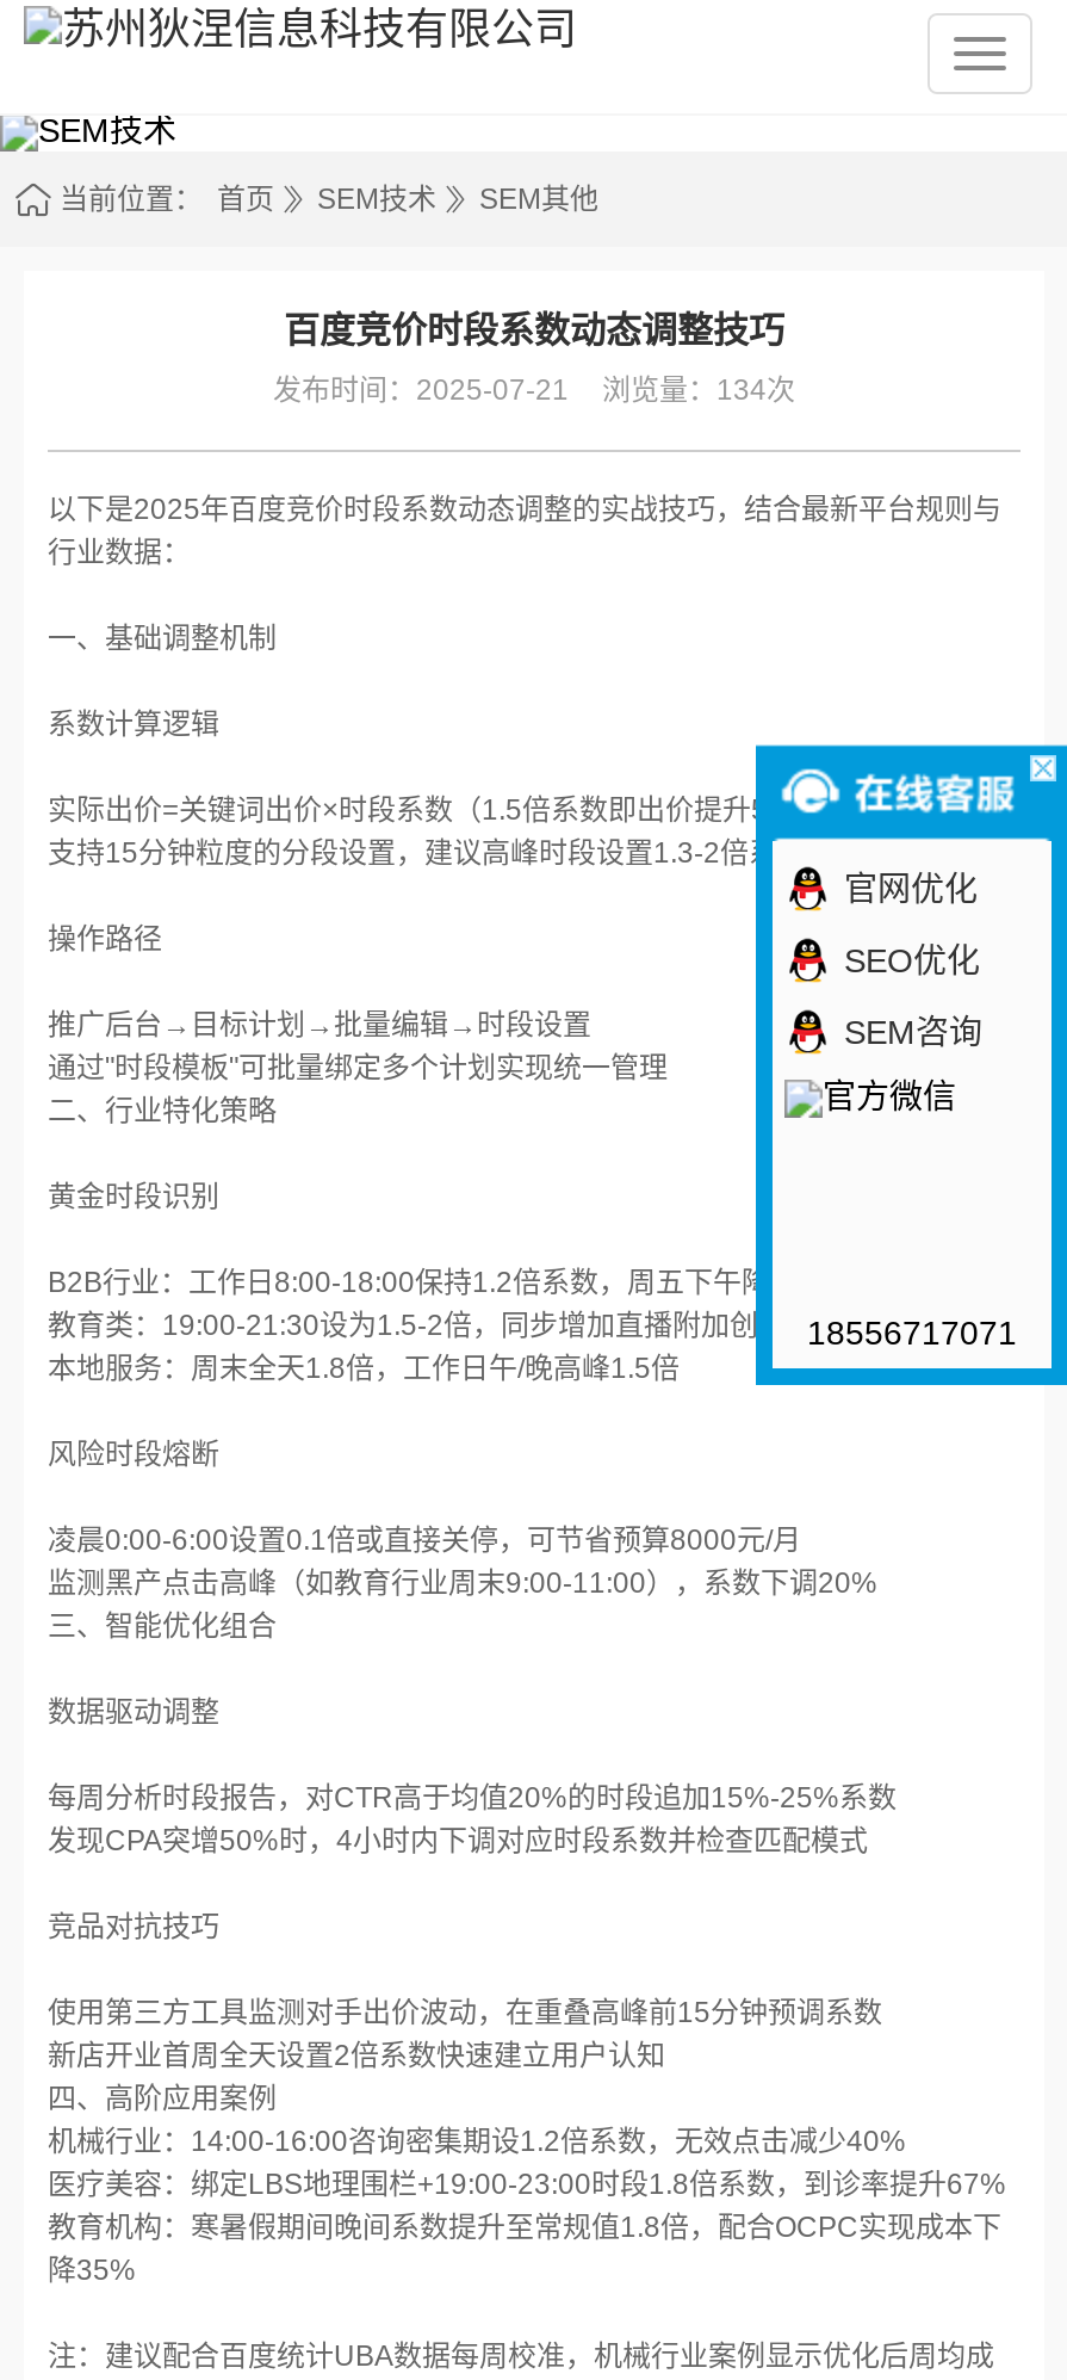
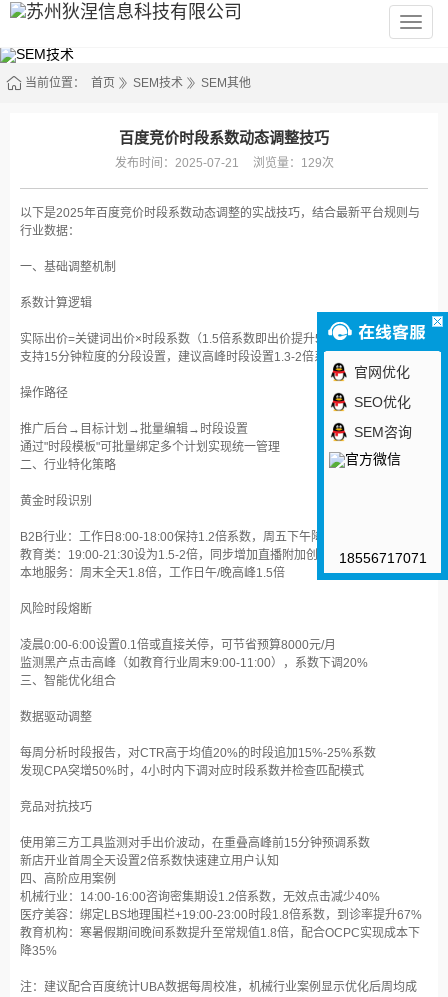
- 发布时间：2025-07-21 浏览量：134次
+ 发布时间：2025-07-21 浏览量：129次
